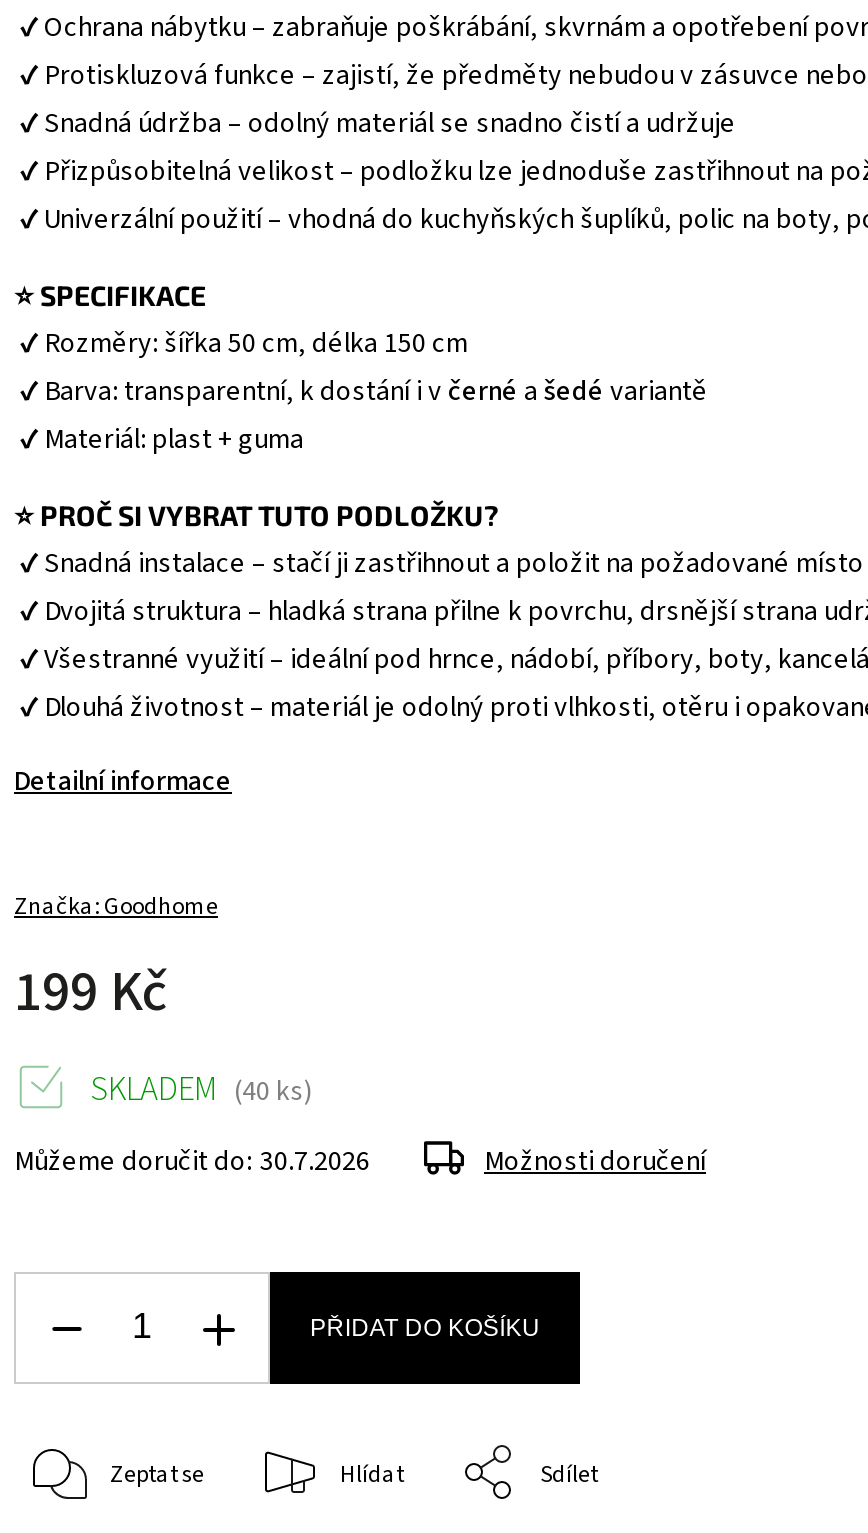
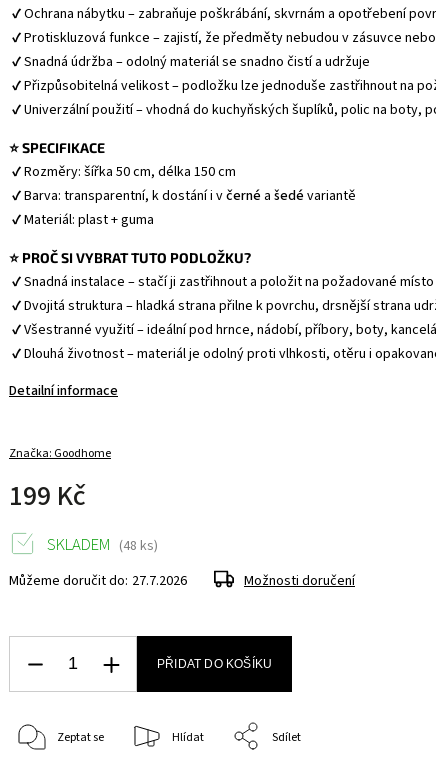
- SKLADEM (40 ks)
+ SKLADEM (48 ks)

- Můžeme doručit do: 30.7.2026
+ Můžeme doručit do: 27.7.2026
